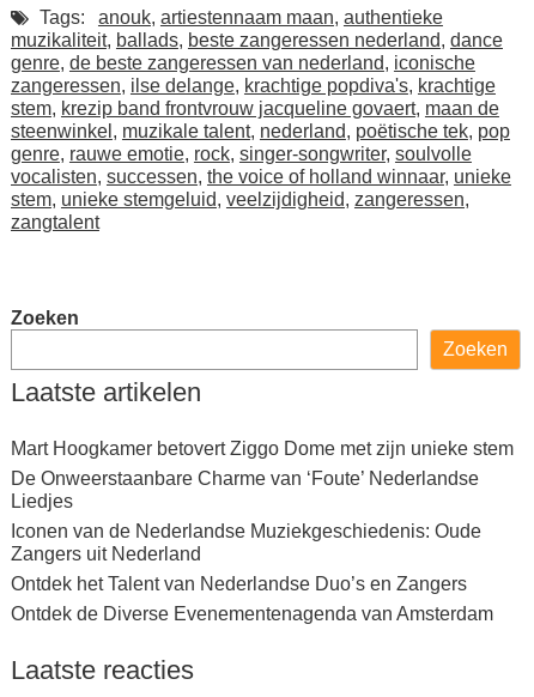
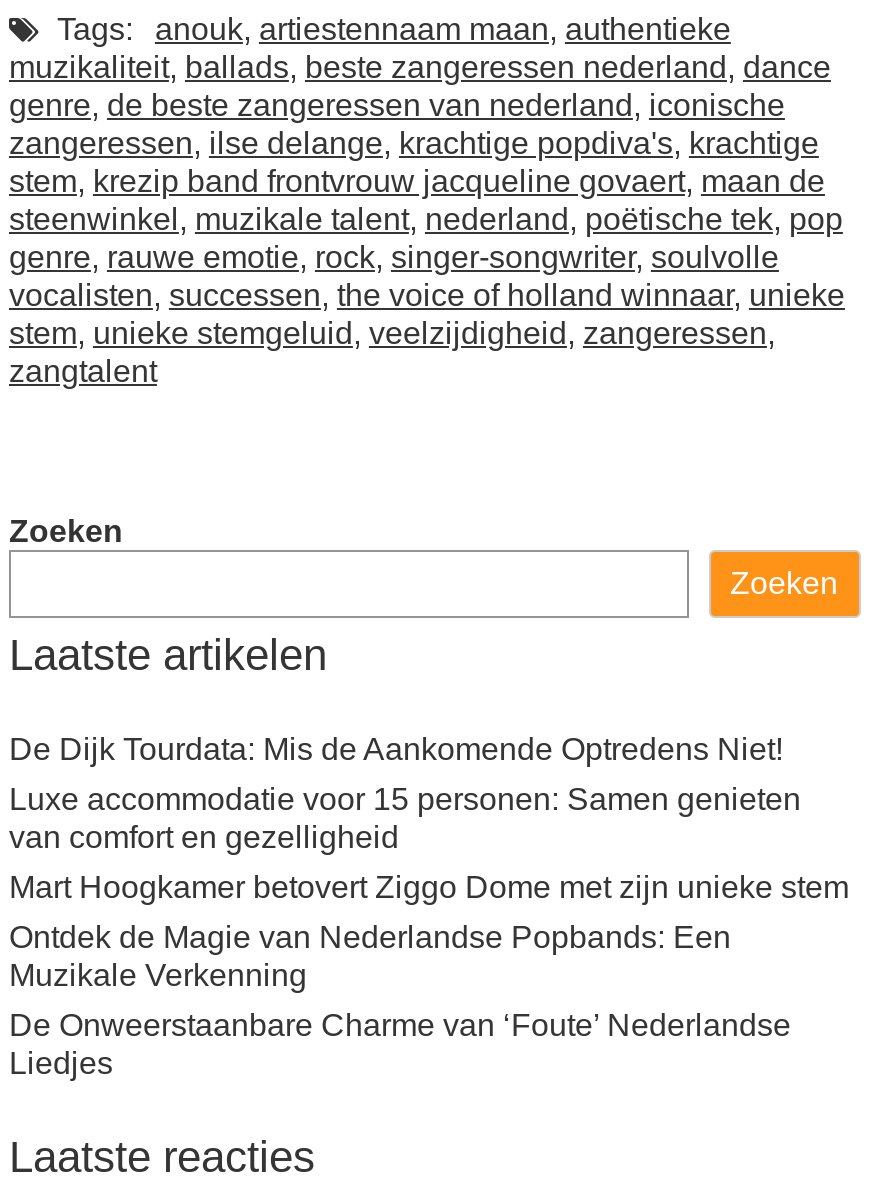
+ De Dijk Tourdata: Mis de Aankomende Optredens Niet!
+ Luxe accommodatie voor 15 personen: Samen genieten
+ van comfort en gezelligheid

moved down: Mart Hoogkamer betovert Ziggo Dome met zijn unieke stem

+ Ontdek de Magie van Nederlandse Popbands: Een
+ Muzikale Verkenning

moved down: De Onweerstaanbare Charme van ‘Foute’ Nederlandse | Liedjes

- Iconen van de Nederlandse Muziekgeschiedenis: Oude
- Zangers uit Nederland
- Ontdek het Talent van Nederlandse Duo’s en Zangers
- Ontdek de Diverse Evenementenagenda van Amsterdam
